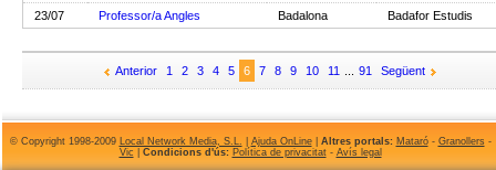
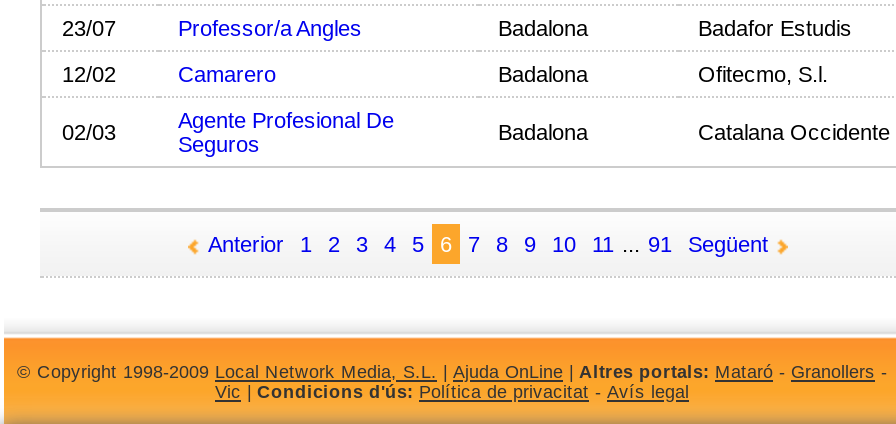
+ 12/02
+ Camarero
+ Badalona
+ Ofitecmo, S.l.
+ 02/03
+ Agente Profesional De
+ Seguros
+ Badalona
+ Catalana Occidente
